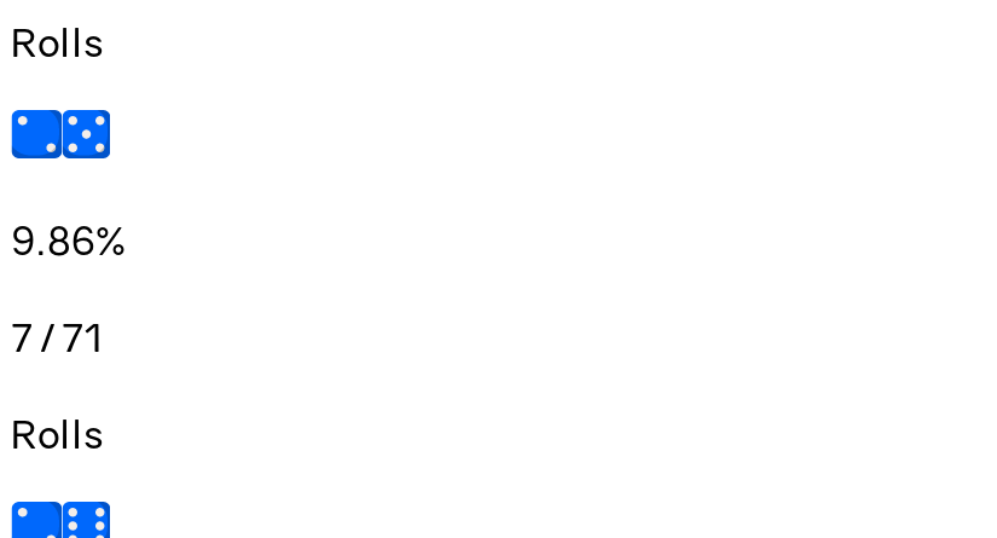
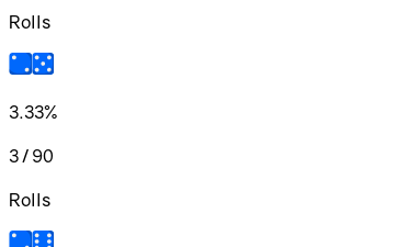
- 9.86%
+ 3.33%

- 7 / 71
+ 3 / 90
